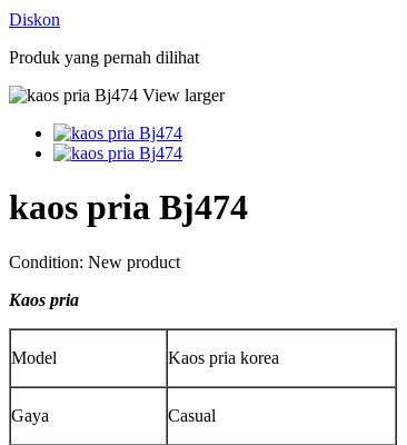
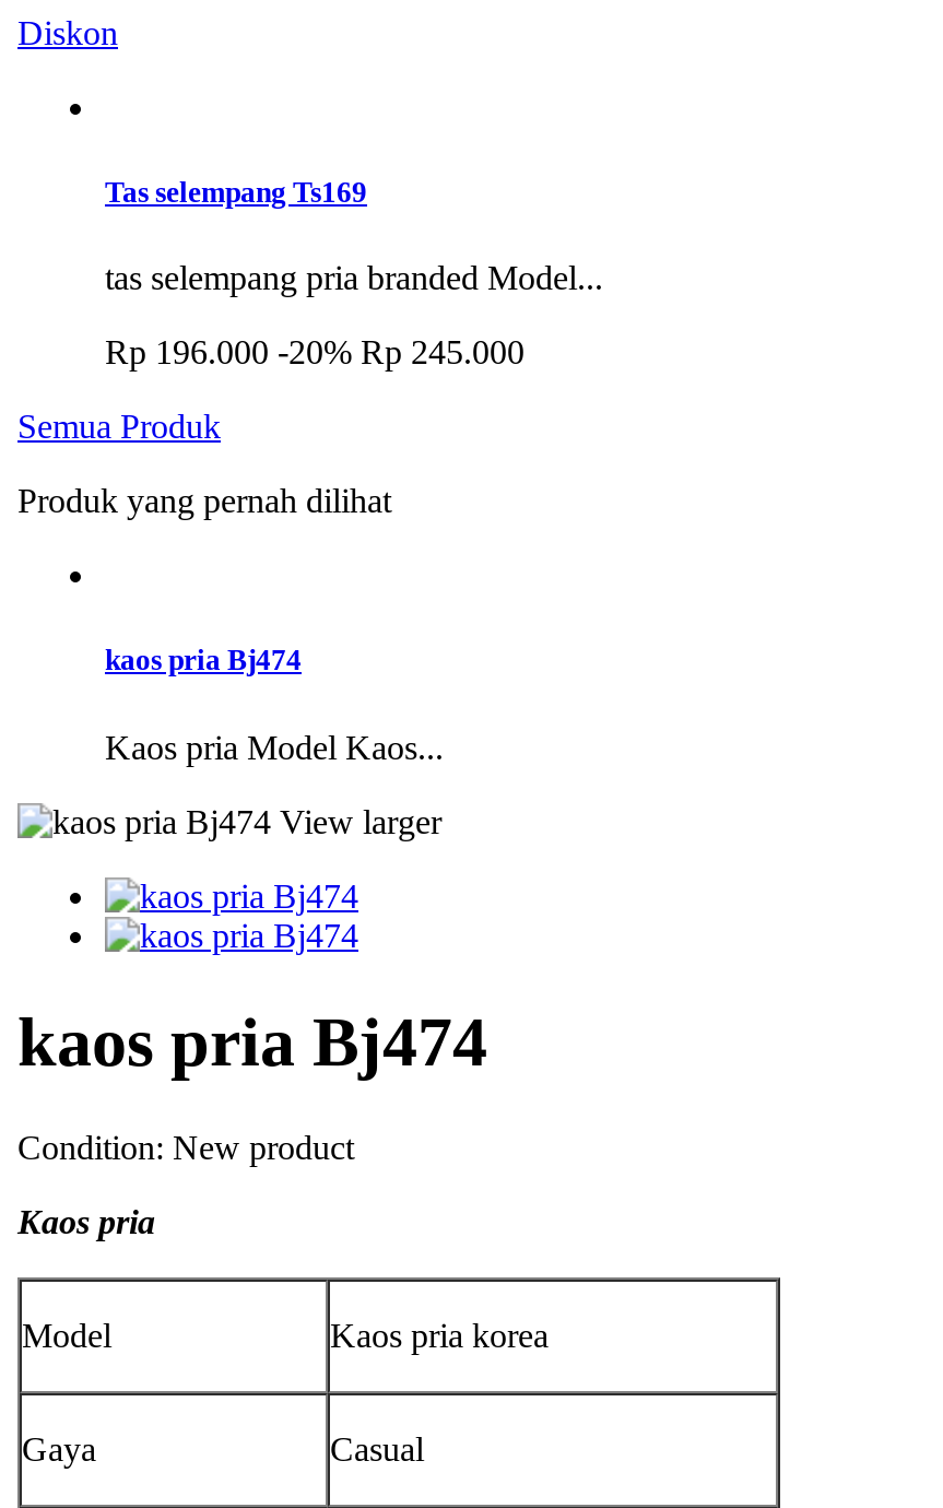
+ Tas selempang Ts169
+ tas selempang pria branded Model...
+ Rp 196.000 -20% Rp 245.000
+ Semua Produk

+ kaos pria Bj474
+ Kaos pria Model Kaos...
